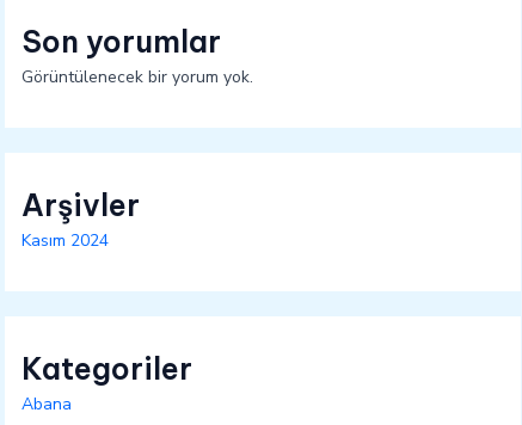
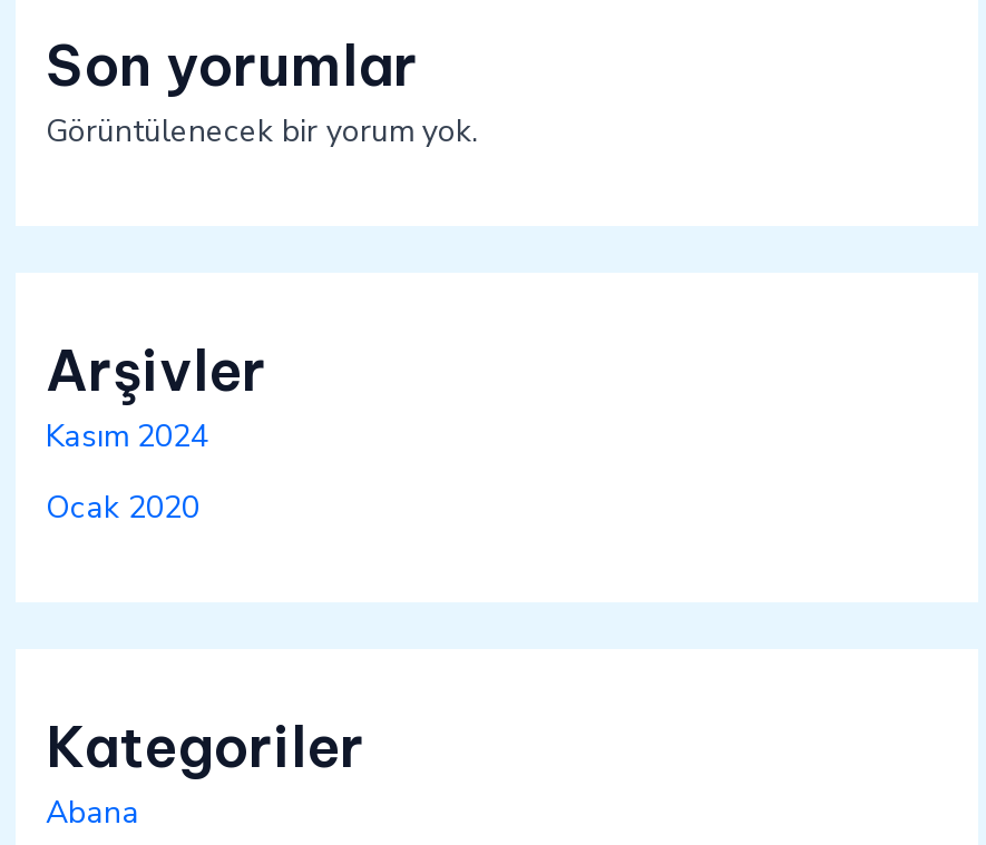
+ Ocak 2020
